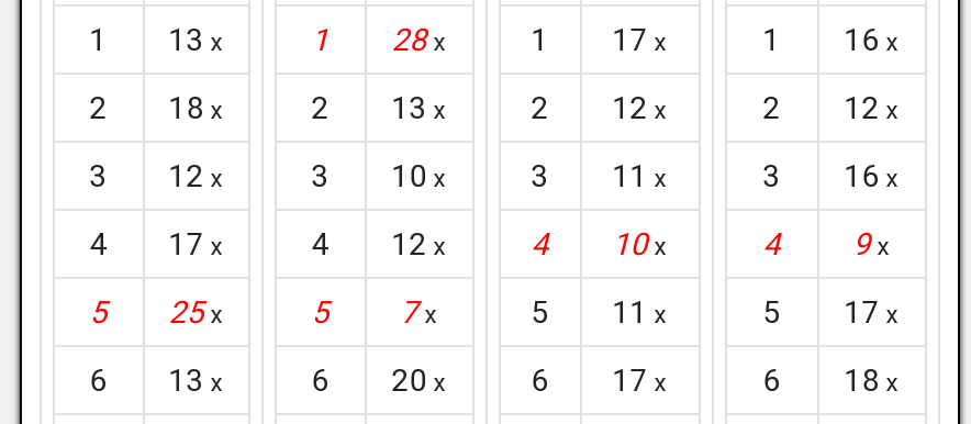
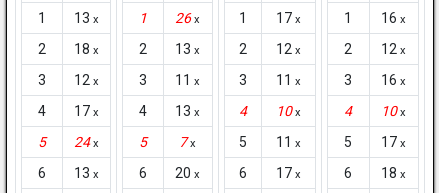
- 1 28 x
+ 1 26 x

- 3 10 x
+ 3 11 x

- 4 12 x
+ 4 13 x

- 9 x
+ 10 x

- 5 25 x
+ 5 24 x
